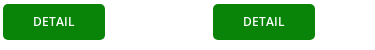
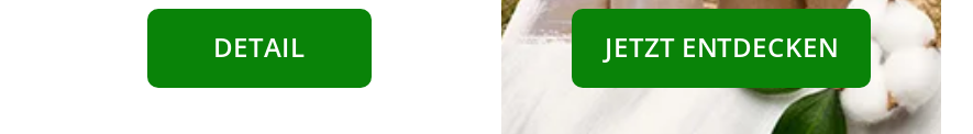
- DETAIL

+ JETZT ENTDECKEN
